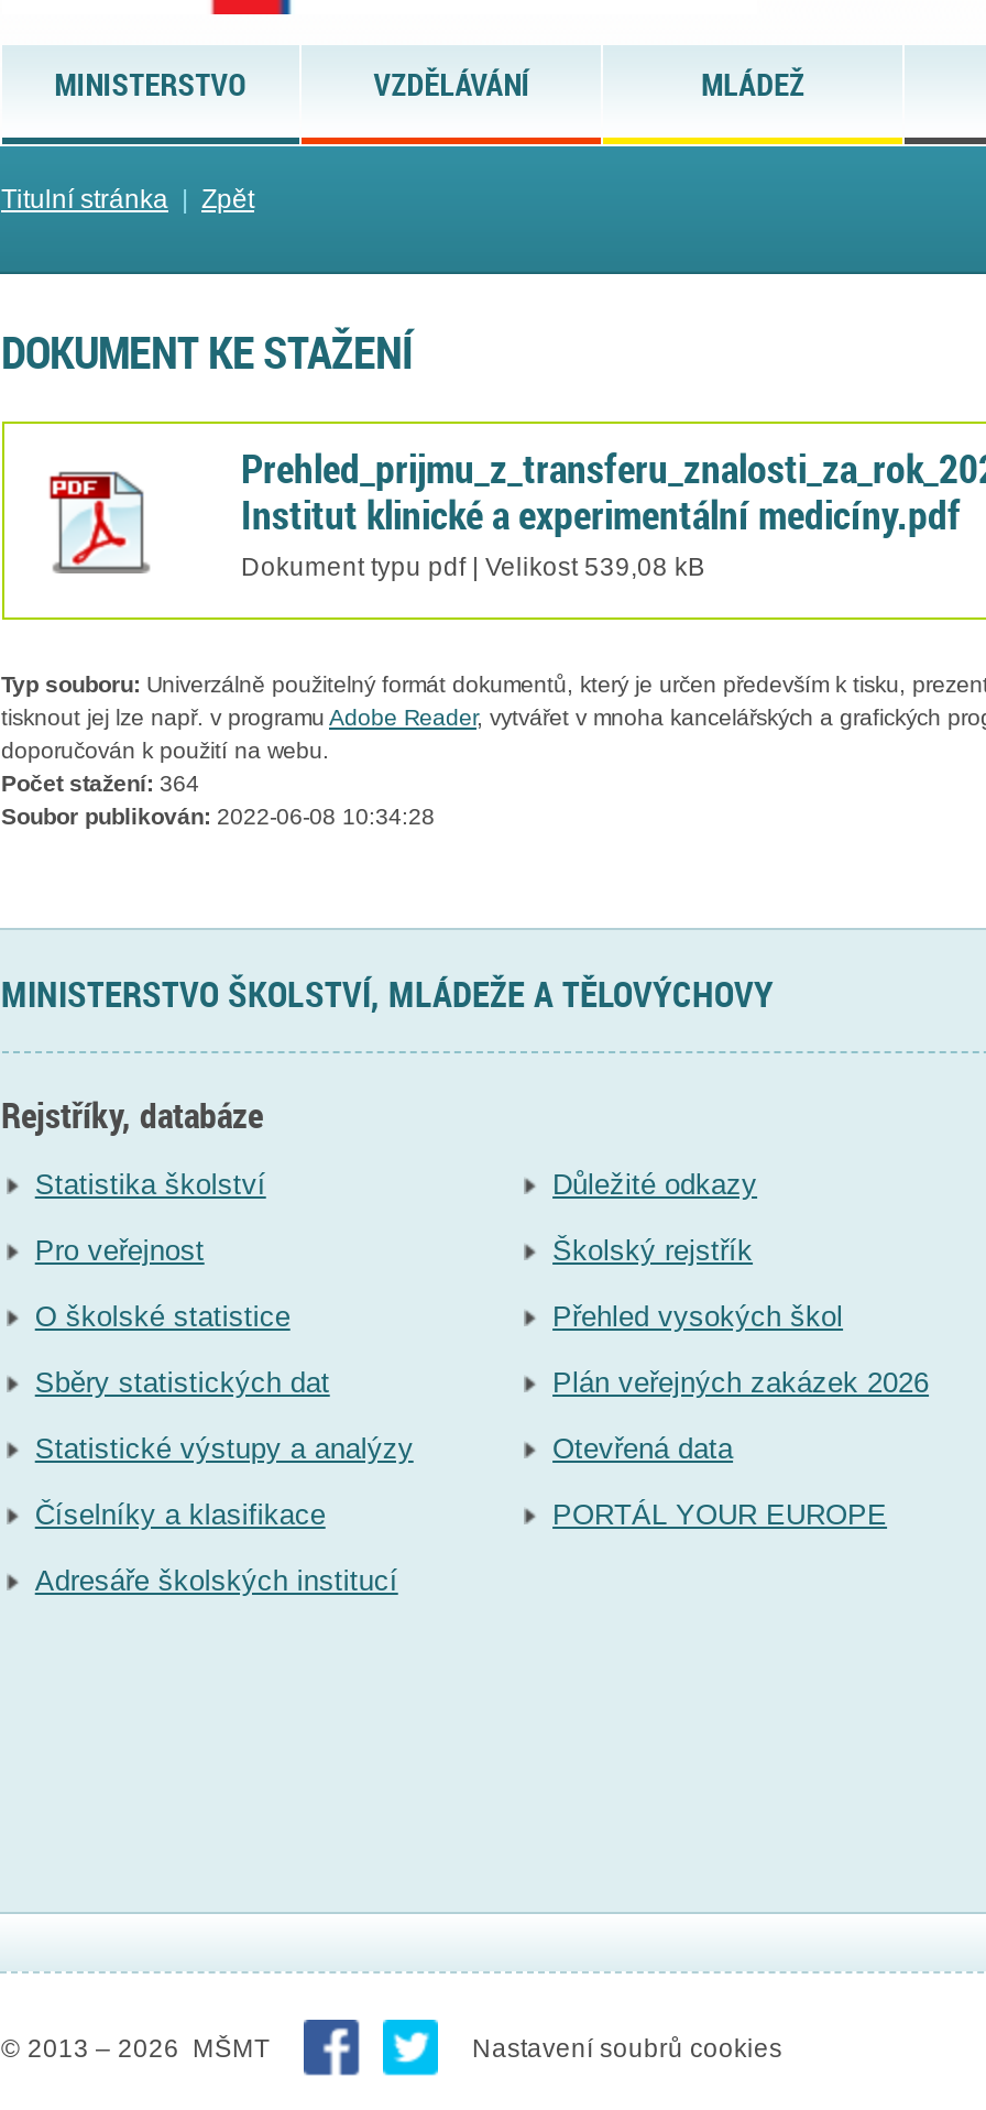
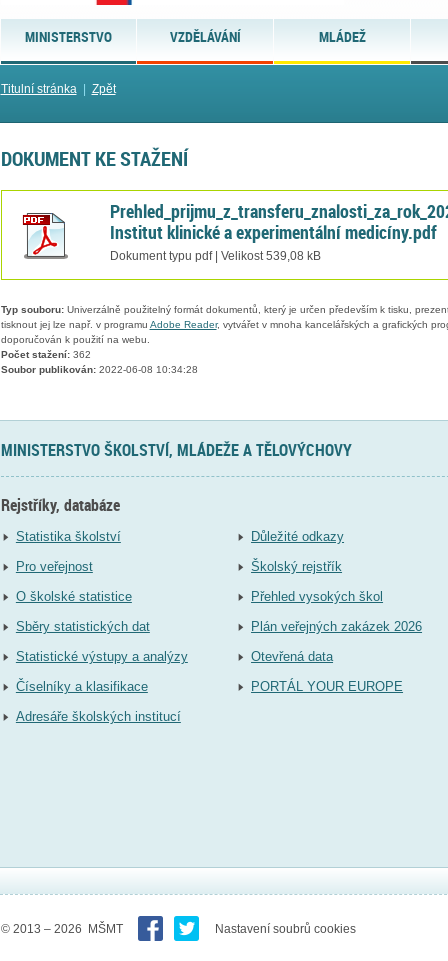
- Počet stažení: 364
+ Počet stažení: 362
